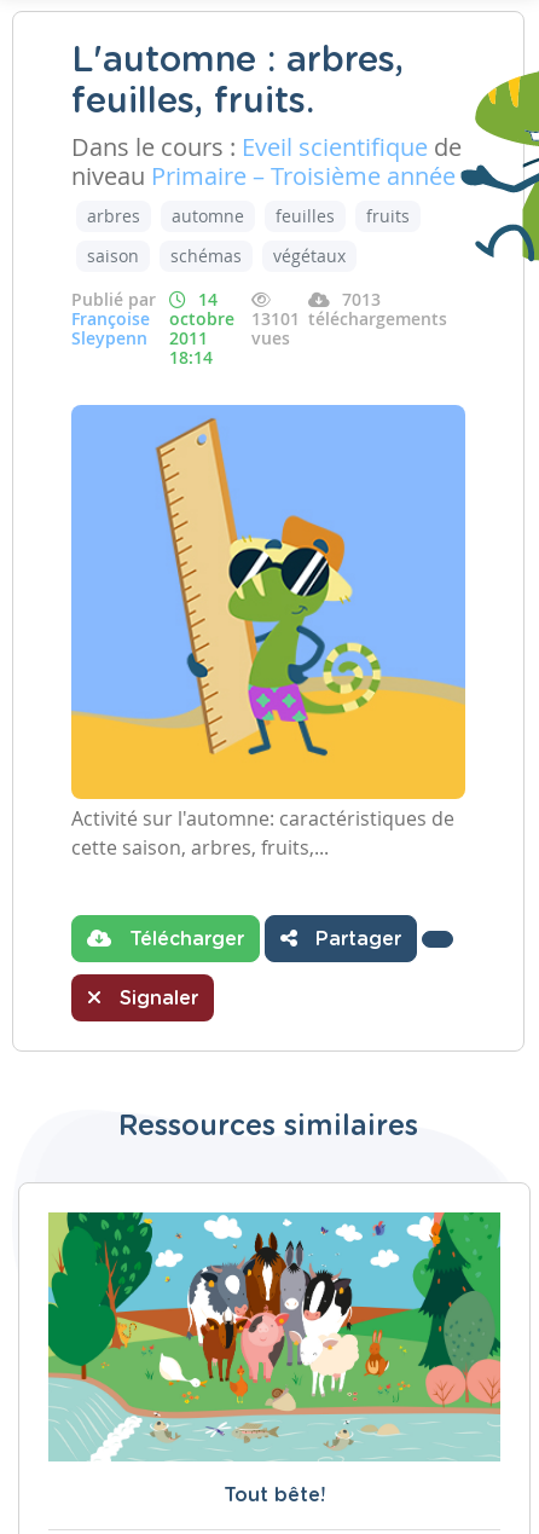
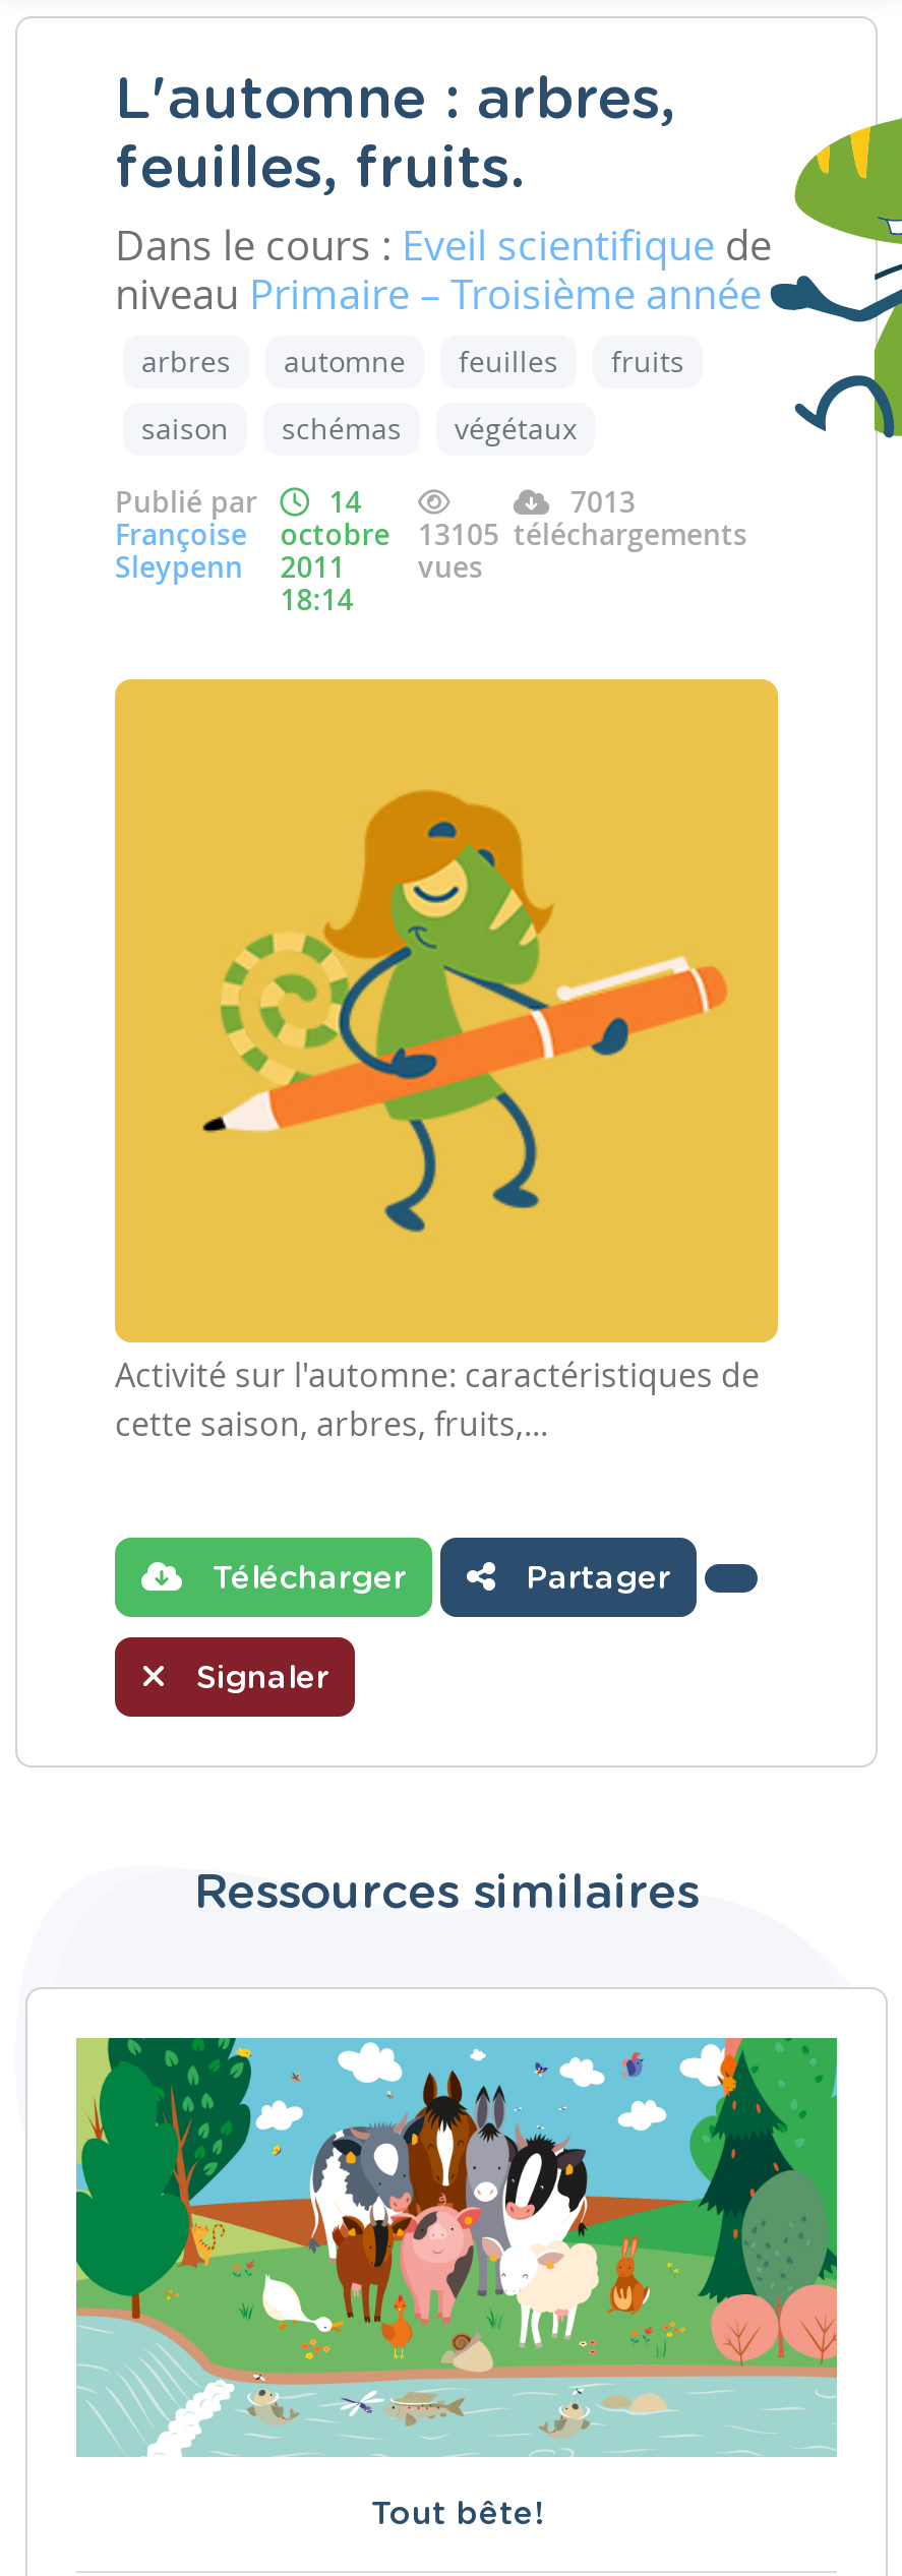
- Françoise octobre 13101 téléchargements
+ Françoise octobre 13105 téléchargements

- [image]
+ [image]
